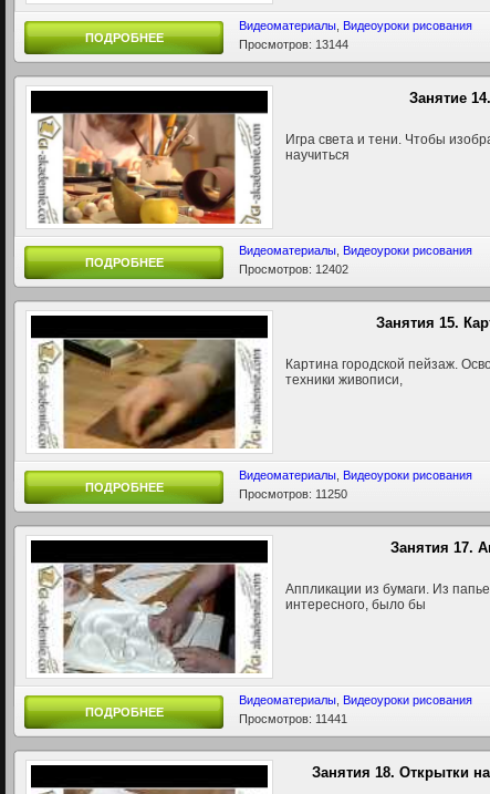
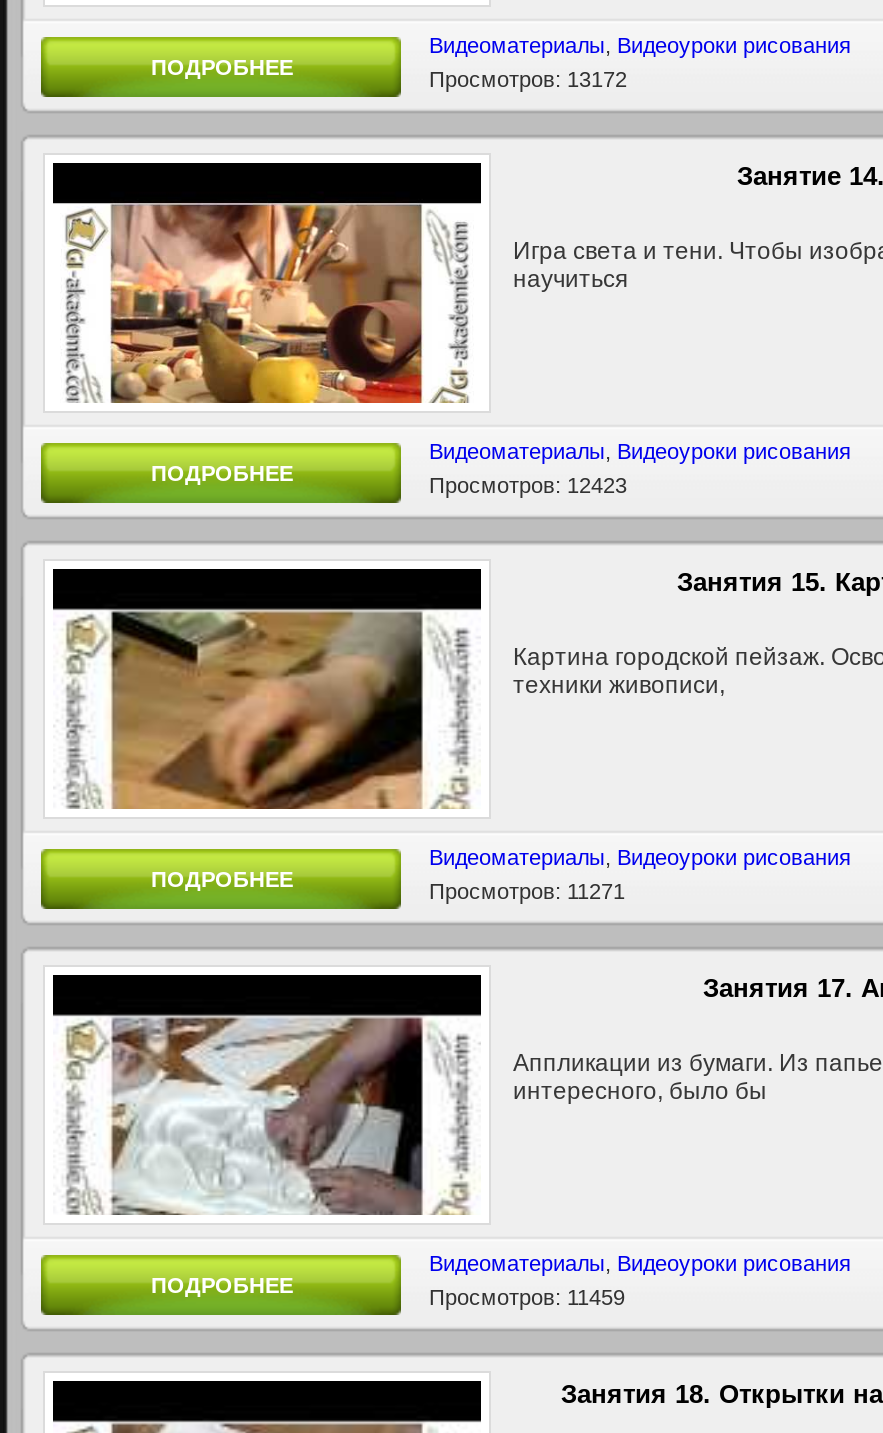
- Просмотров: 13144
+ Просмотров: 13172

- Просмотров: 12402
+ Просмотров: 12423

- Просмотров: 11250
+ Просмотров: 11271

- Просмотров: 11441
+ Просмотров: 11459
